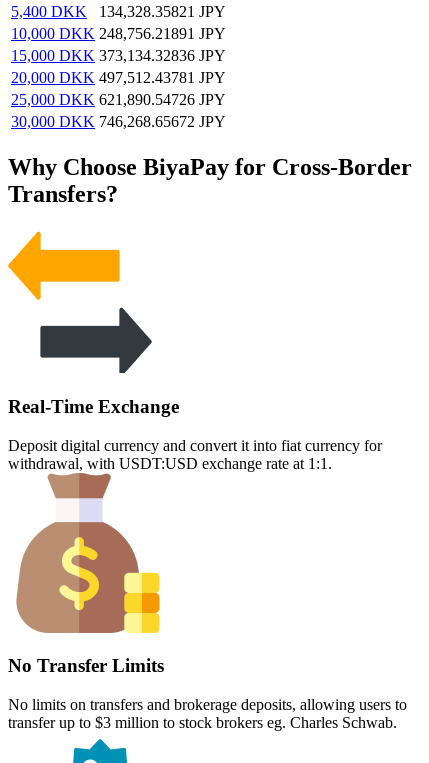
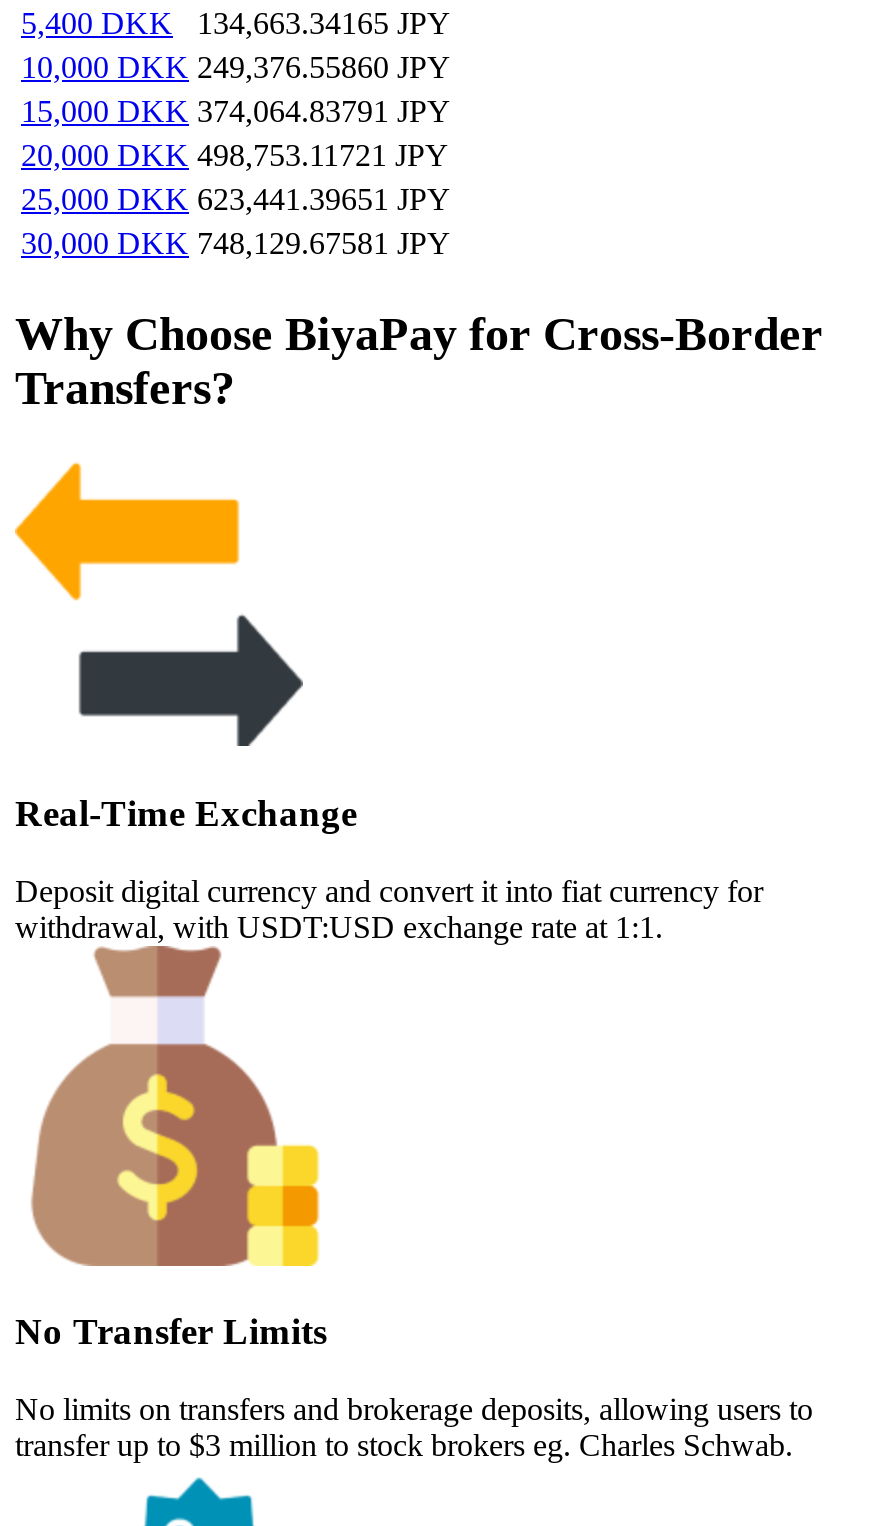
- 5,400 DKK 134,328.35821 JPY
+ 5,400 DKK 134,663.34165 JPY

- 10,000 DKK 248,756.21891 JPY
+ 10,000 DKK 249,376.55860 JPY

- 15,000 DKK 373,134.32836 JPY
+ 15,000 DKK 374,064.83791 JPY

- 20,000 DKK 497,512.43781 JPY
+ 20,000 DKK 498,753.11721 JPY

- 25,000 DKK 621,890.54726 JPY
+ 25,000 DKK 623,441.39651 JPY

- 30,000 DKK 746,268.65672 JPY
+ 30,000 DKK 748,129.67581 JPY
